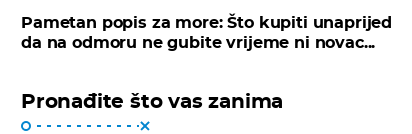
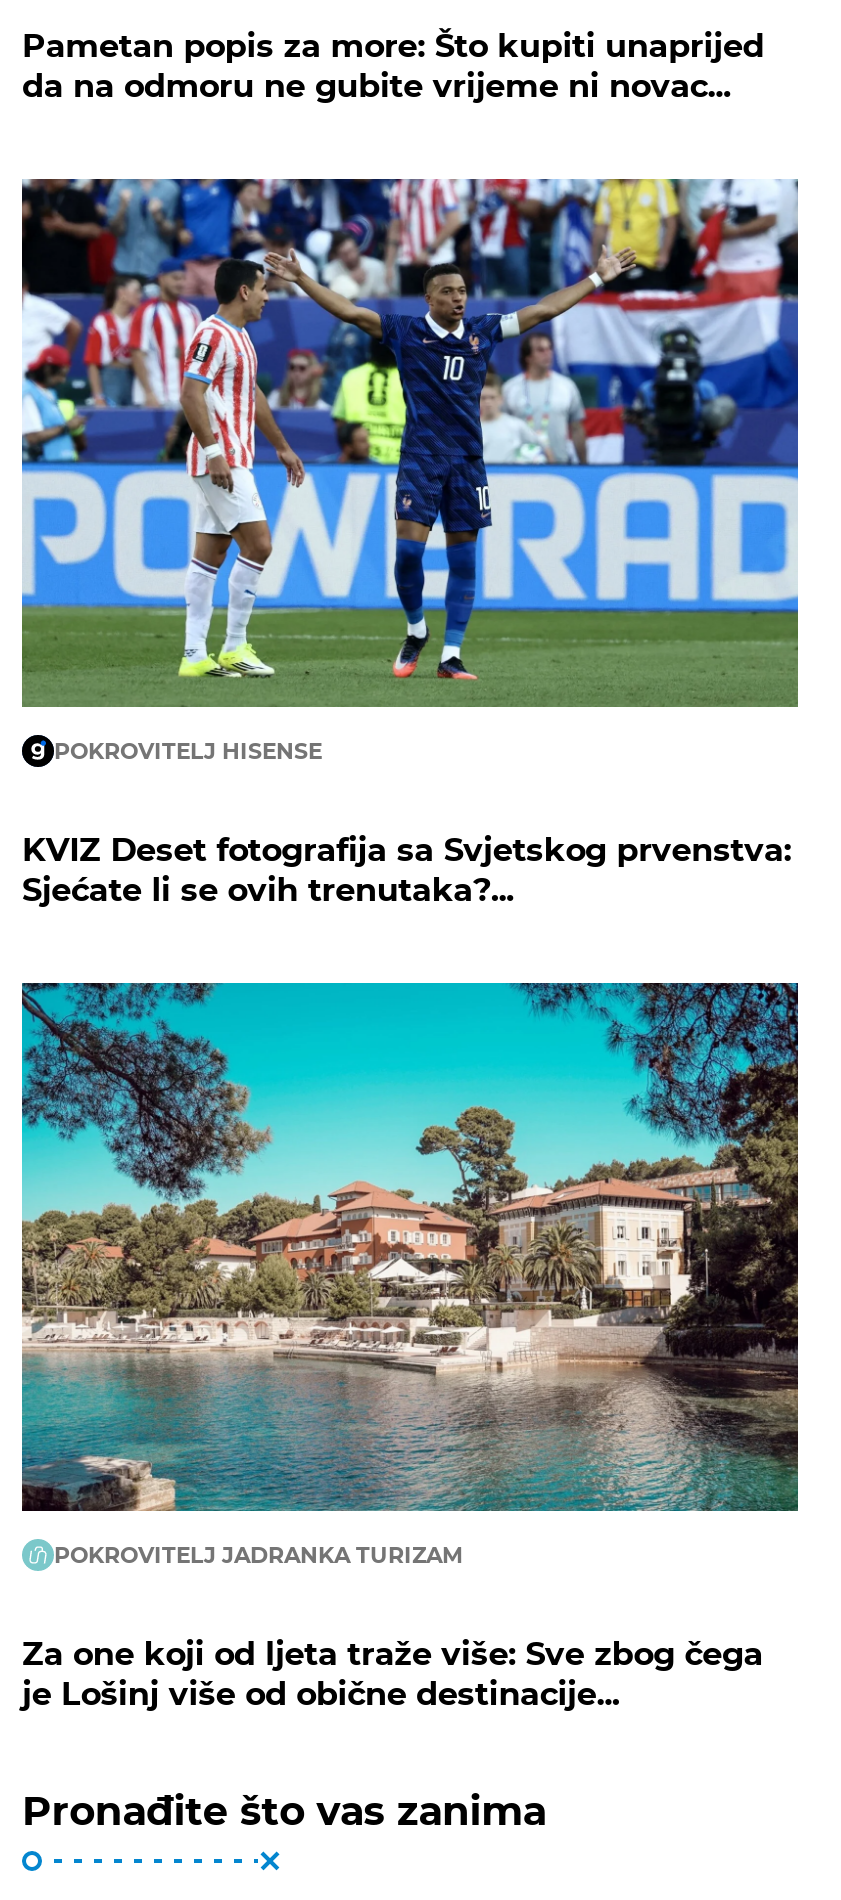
+ [image]
+ POKROVITELJ HISENSE
+ KVIZ Deset fotografija sa Svjetskog prvenstva:
+ Sjećate li se ovih trenutaka?...

+ [image]
+ POKROVITELJ JADRANKA TURIZAM
+ Za one koji od ljeta traže više: Sve zbog čega
+ je Lošinj više od obične destinacije...
